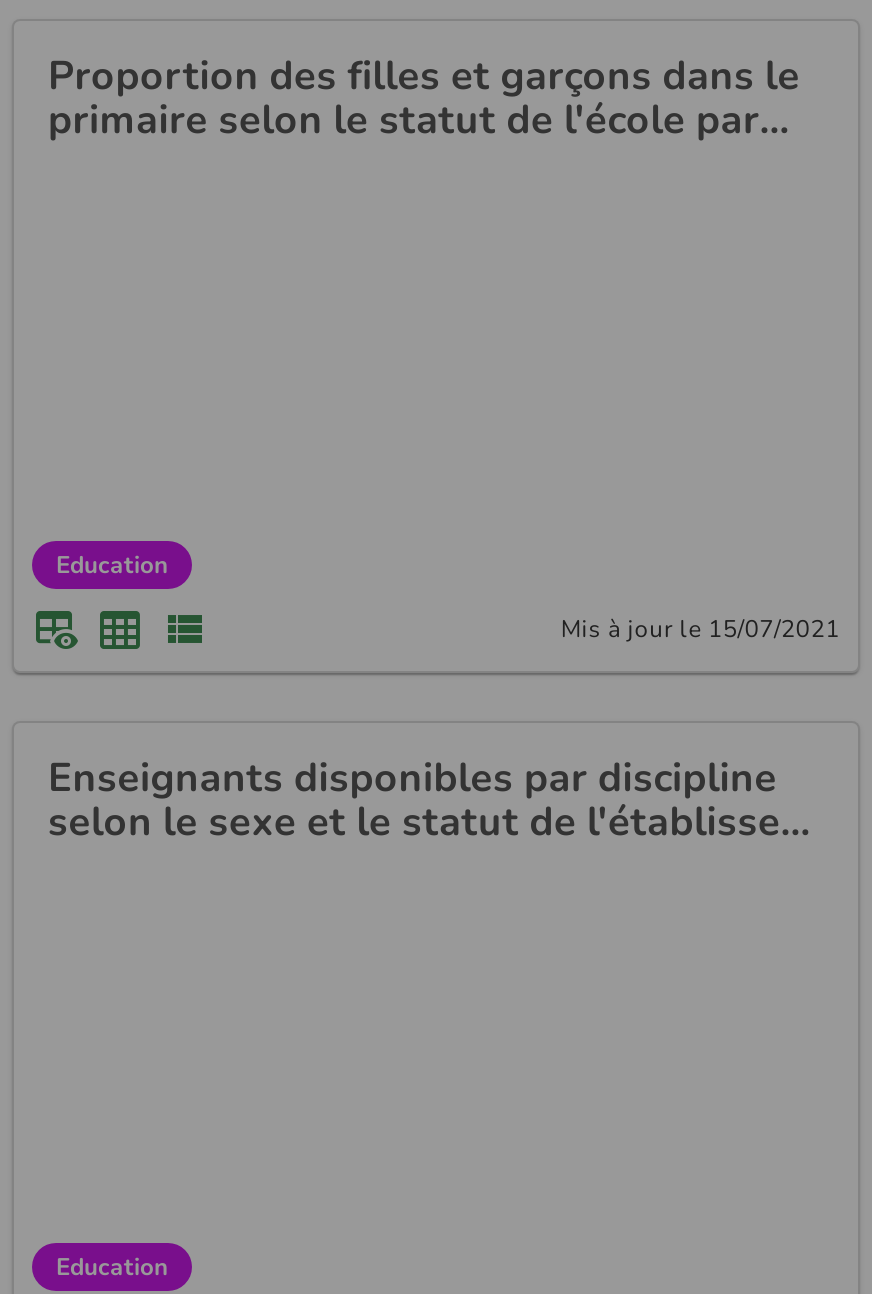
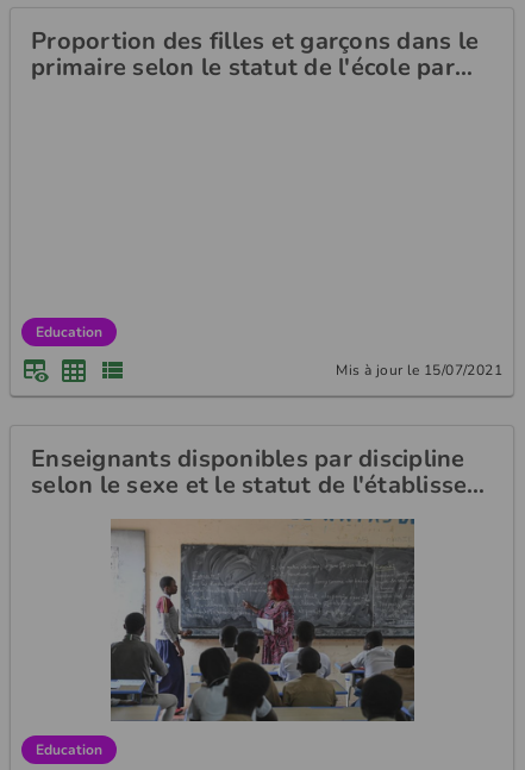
+ [image]
